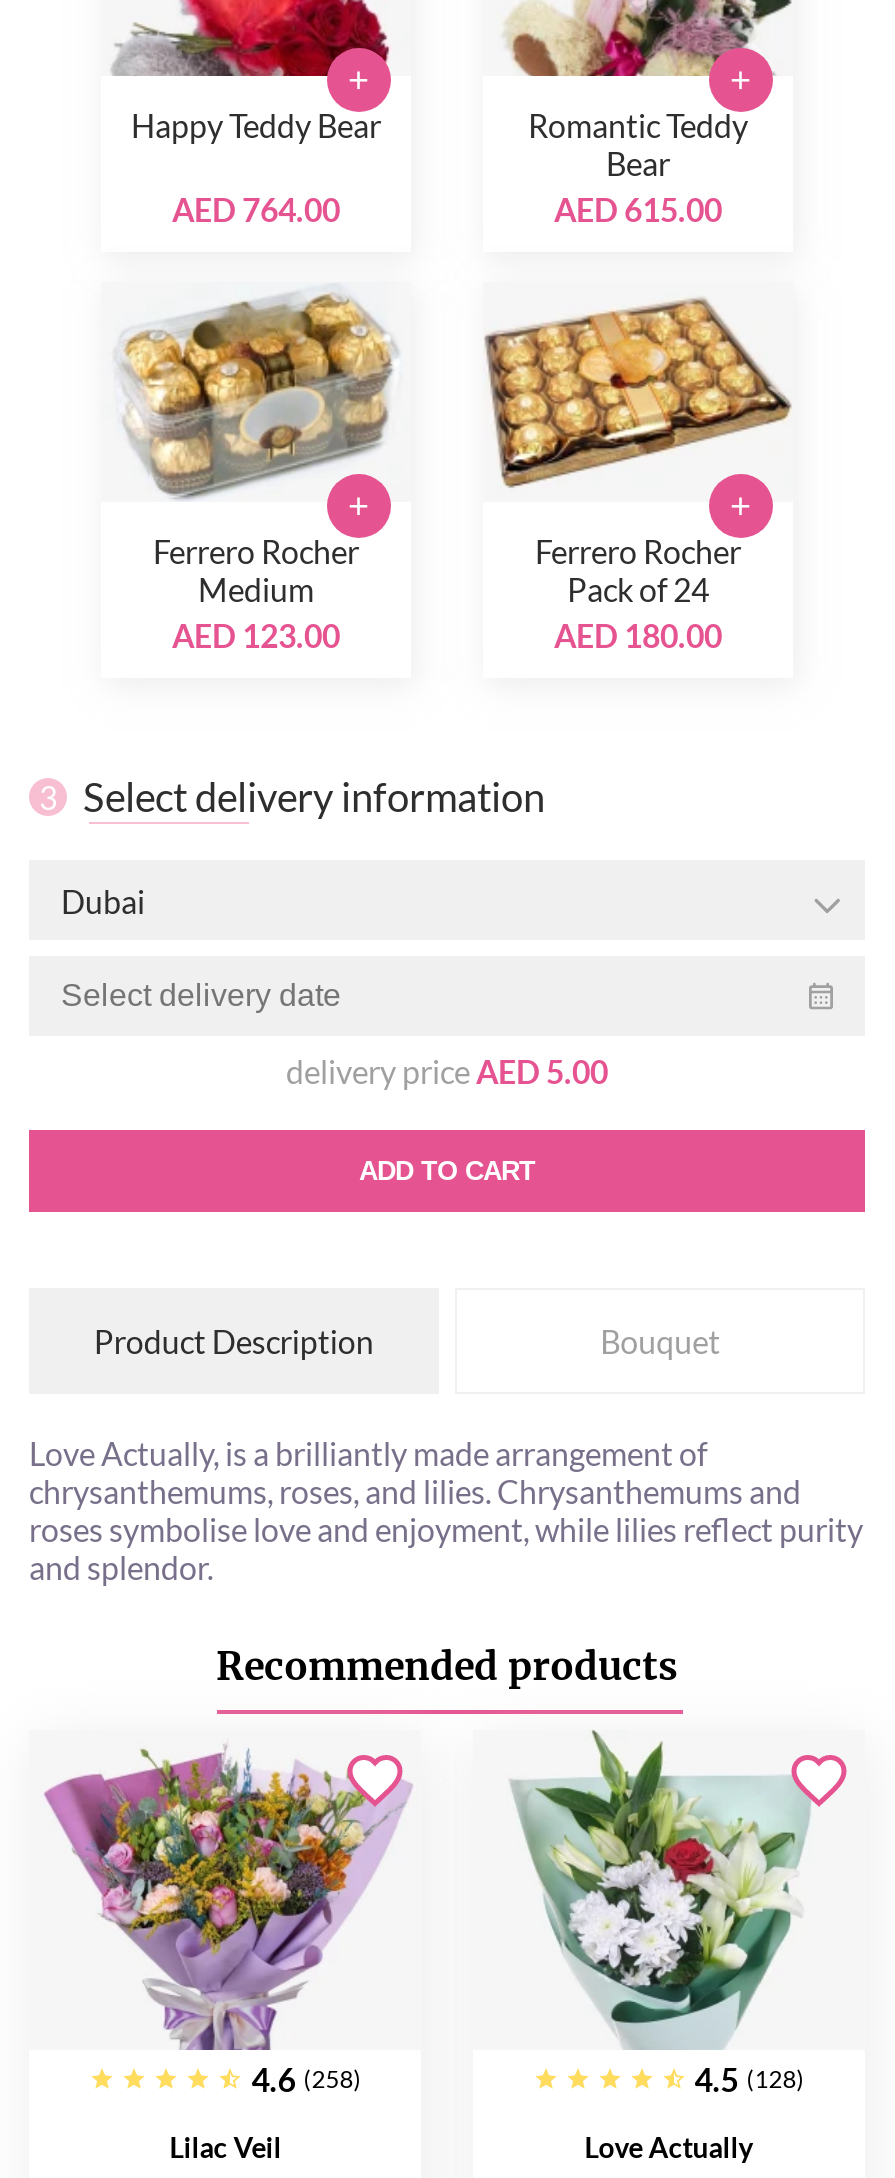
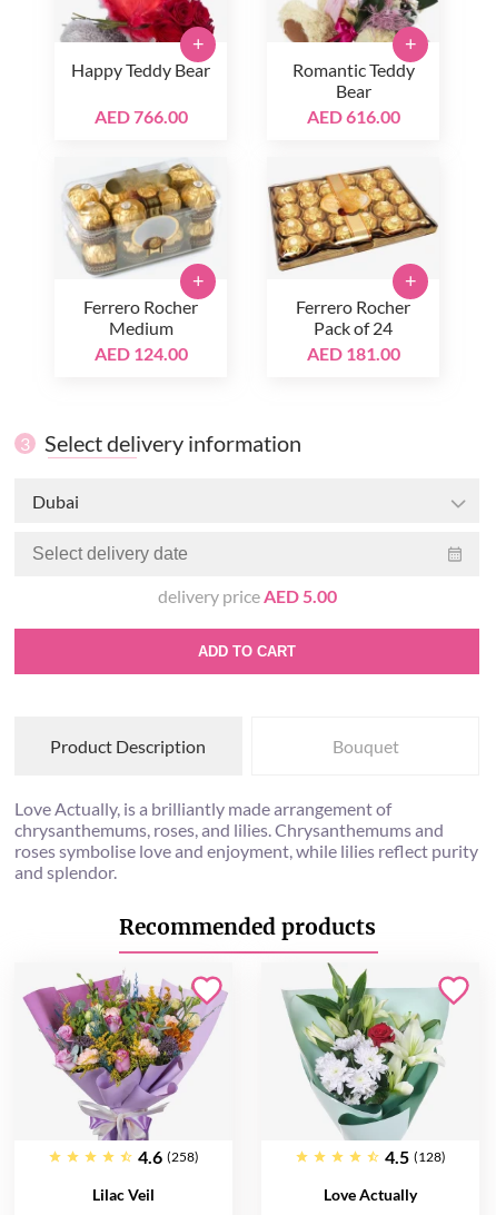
- AED 764.00
+ AED 766.00

- AED 615.00
+ AED 616.00

- AED 123.00
+ AED 124.00

- AED 180.00
+ AED 181.00
